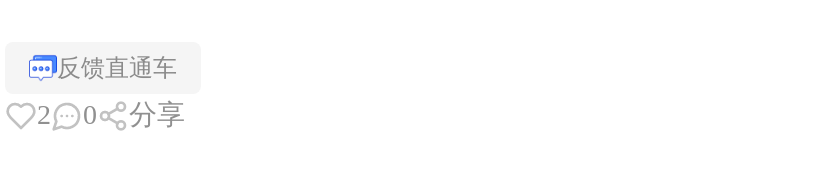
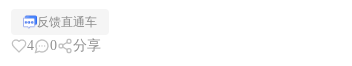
- 2 0 分享
+ 4 0 分享
